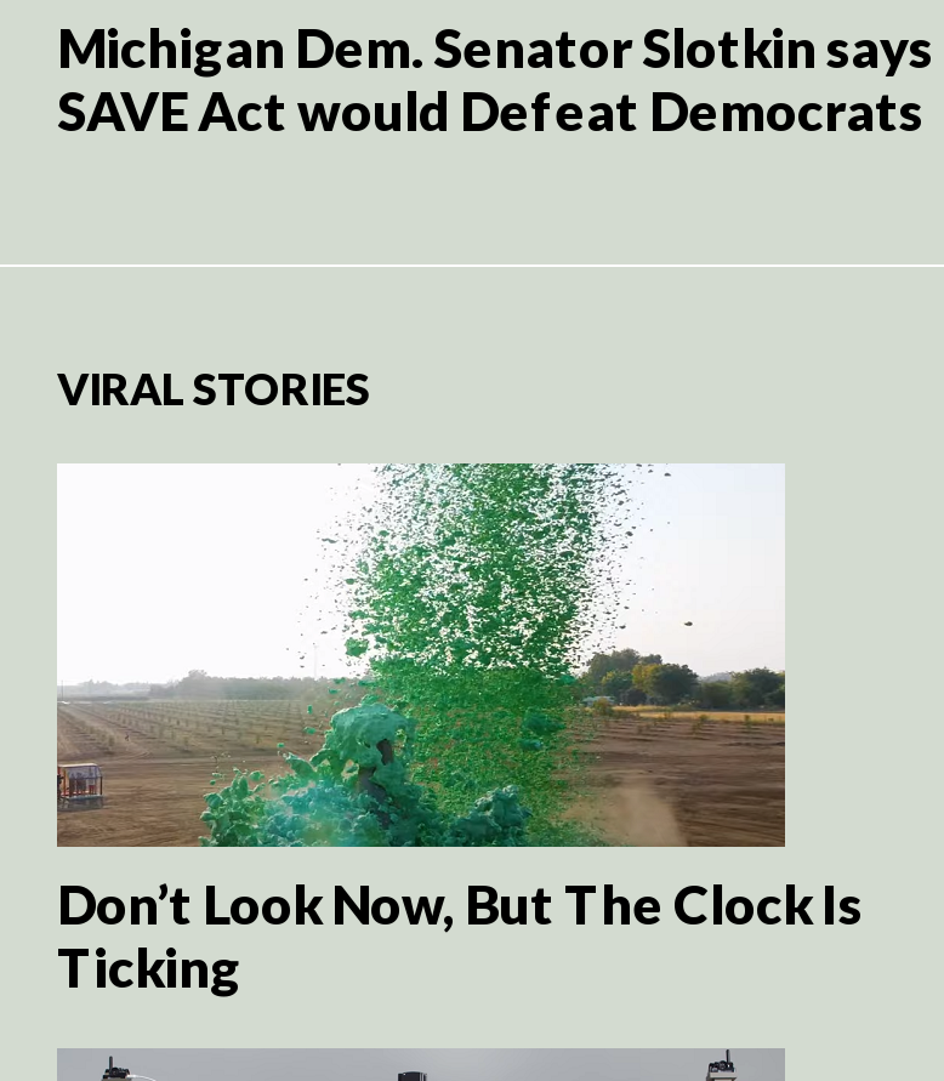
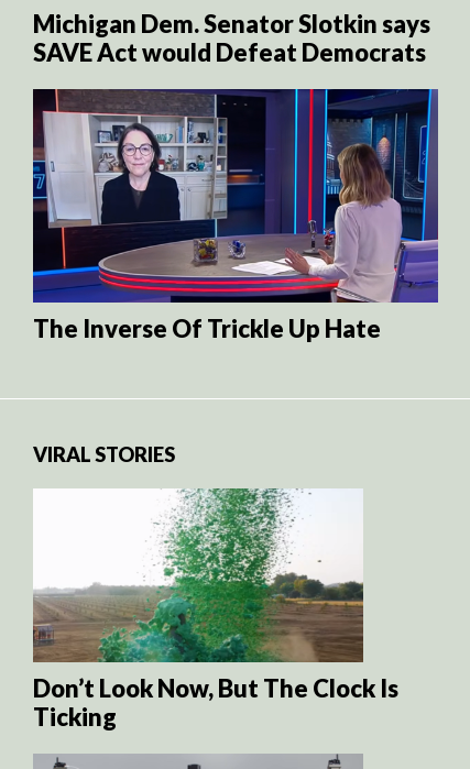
+ [image]
+ The Inverse Of Trickle Up Hate
